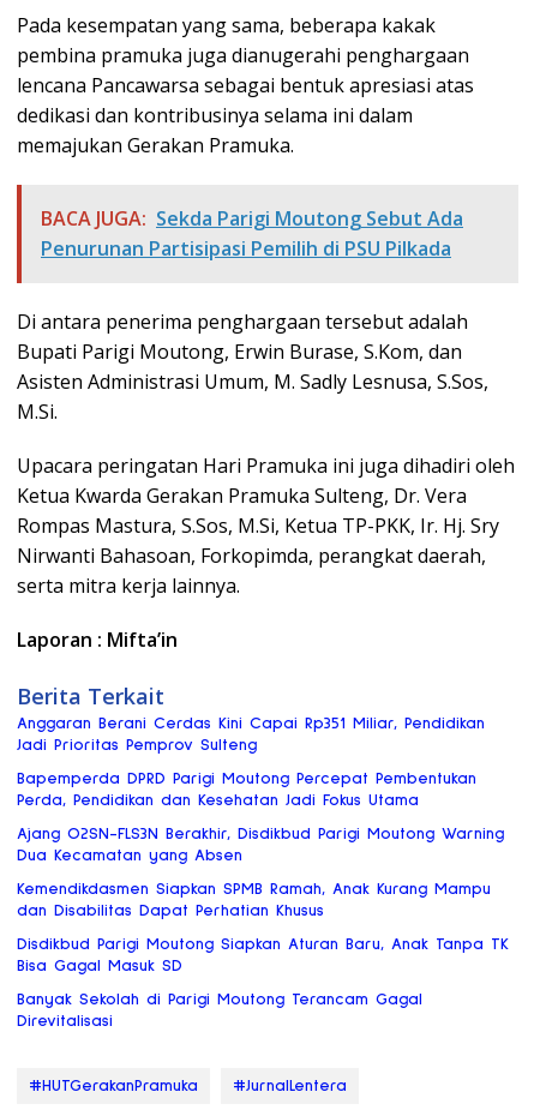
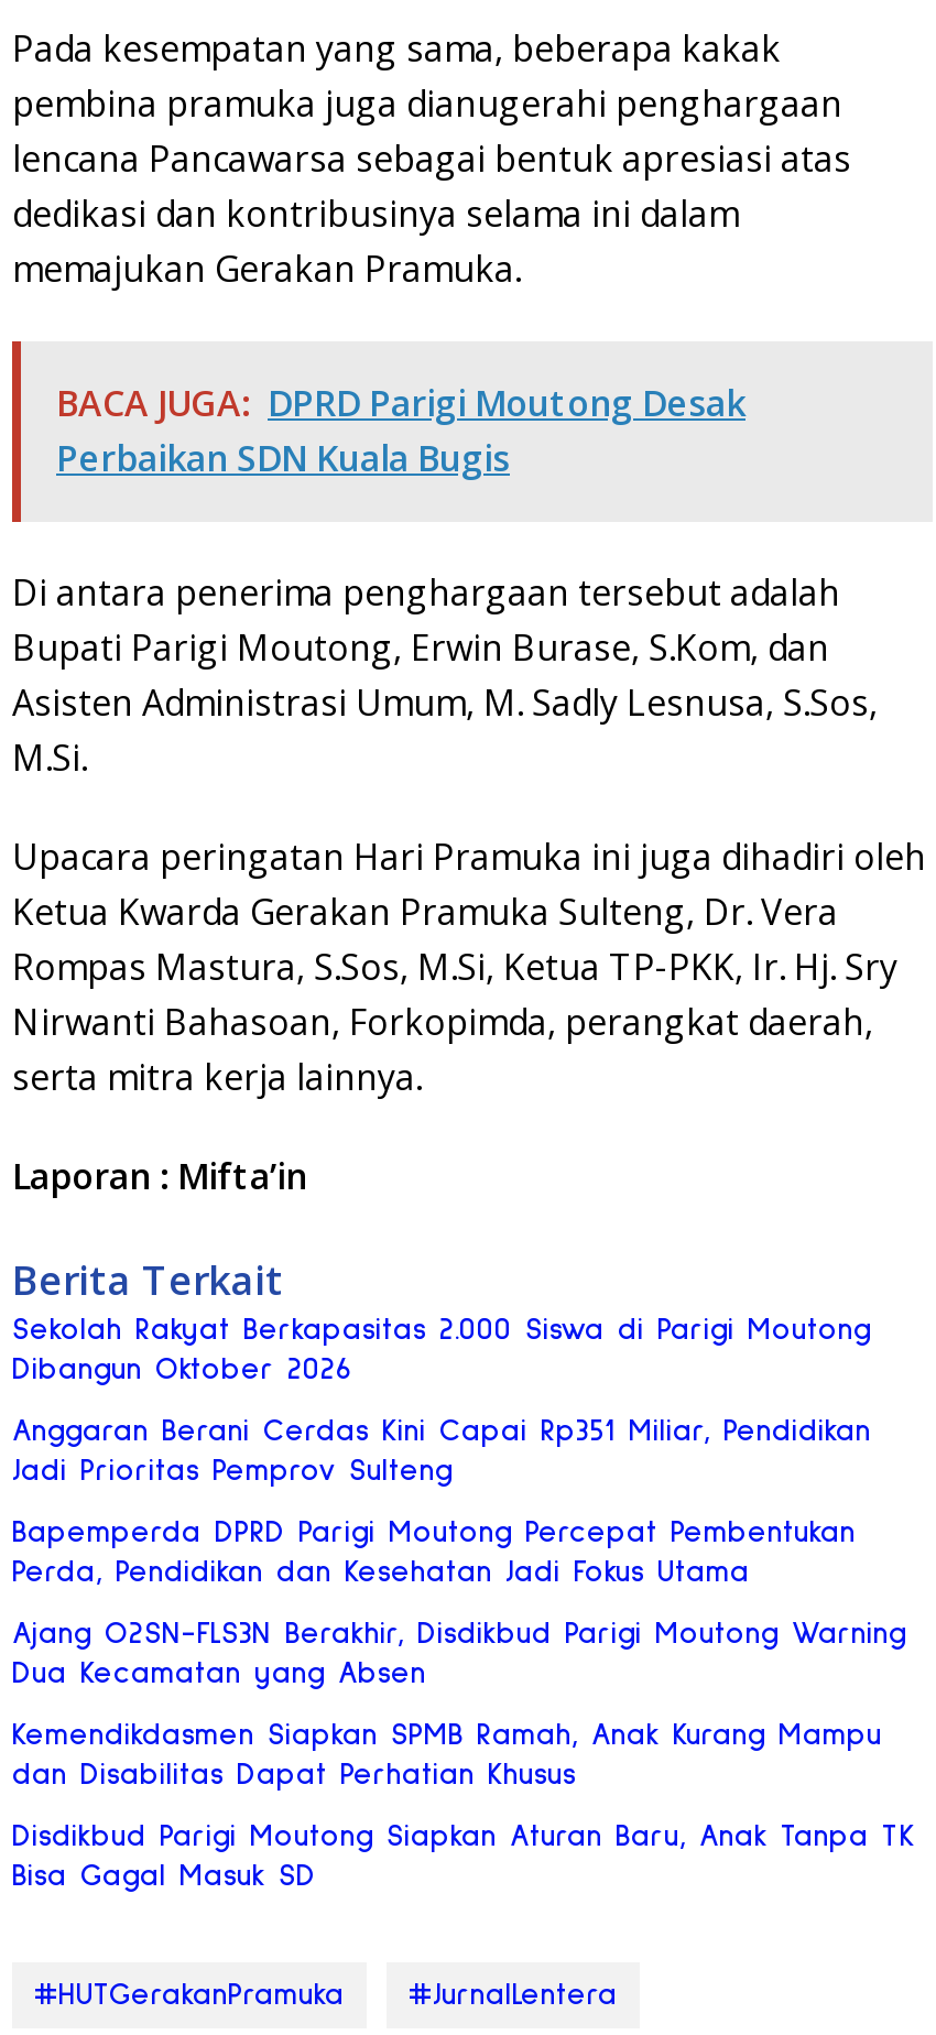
- BACA JUGA: Sekda Parigi Moutong Sebut Ada
- Penurunan Partisipasi Pemilih di PSU Pilkada
+ BACA JUGA: DPRD Parigi Moutong Desak
+ Perbaikan SDN Kuala Bugis

+ Sekolah Rakyat Berkapasitas 2.000 Siswa di Parigi Moutong
+ Dibangun Oktober 2026

moved down: Anggaran Berani Cerdas Kini Capai Rp351 Miliar, Pendidikan | Jadi Prioritas Pemprov Sulteng | Bapemperda DPRD Parigi Moutong Percepat Pembentukan | ... | Disdikbud Parigi Moutong Siapkan Aturan Baru, Anak Tanpa TK | Bisa Gagal Masuk SD

- Banyak Sekolah di Parigi Moutong Terancam Gagal
- Direvitalisasi
